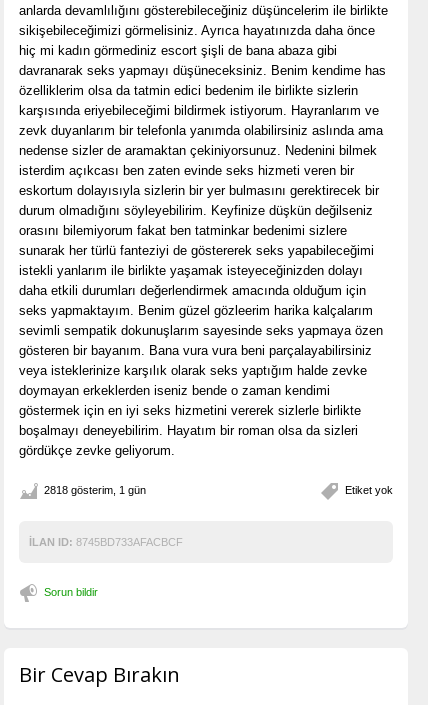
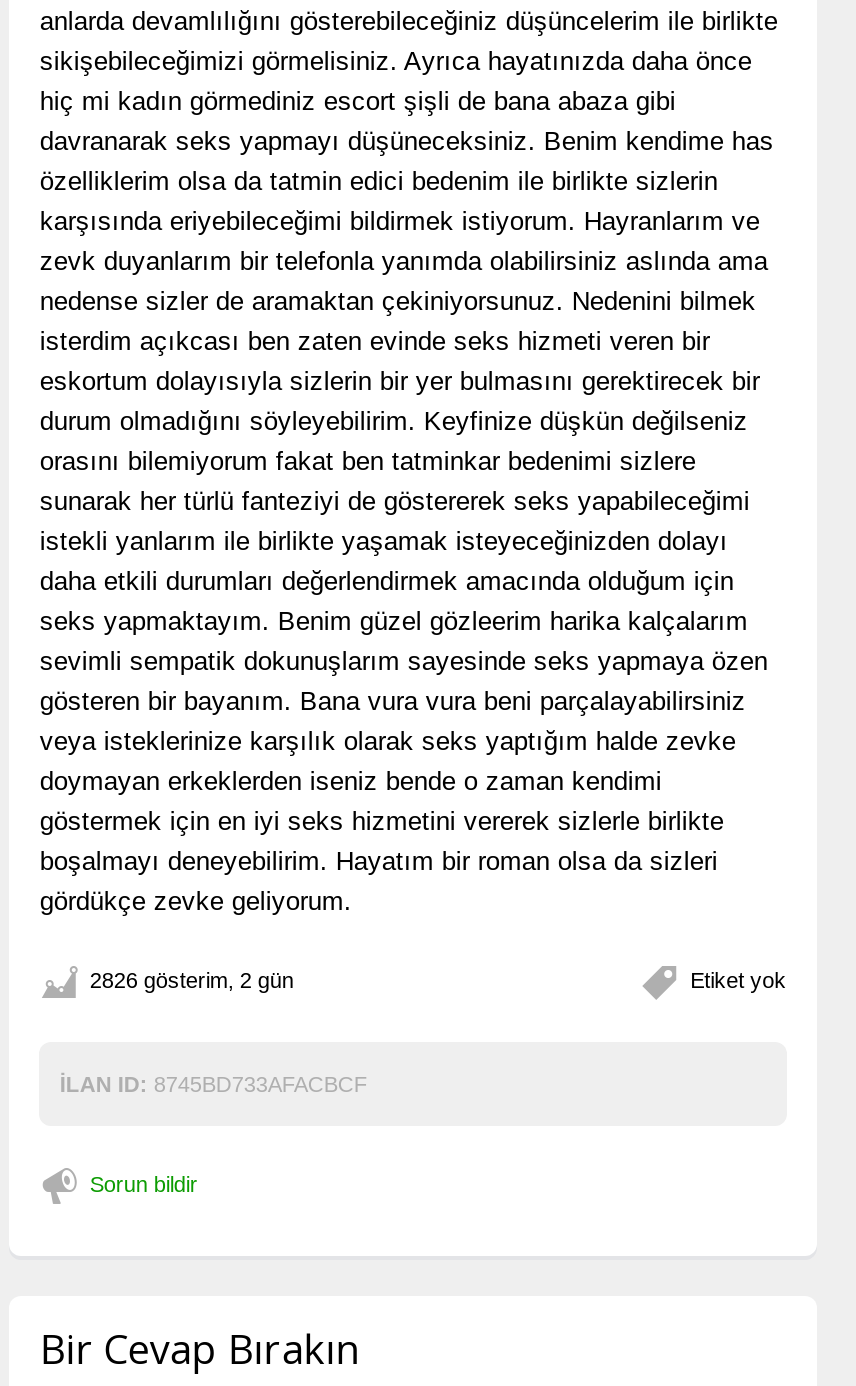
- 2818 gösterim, 1 gün
+ 2826 gösterim, 2 gün
